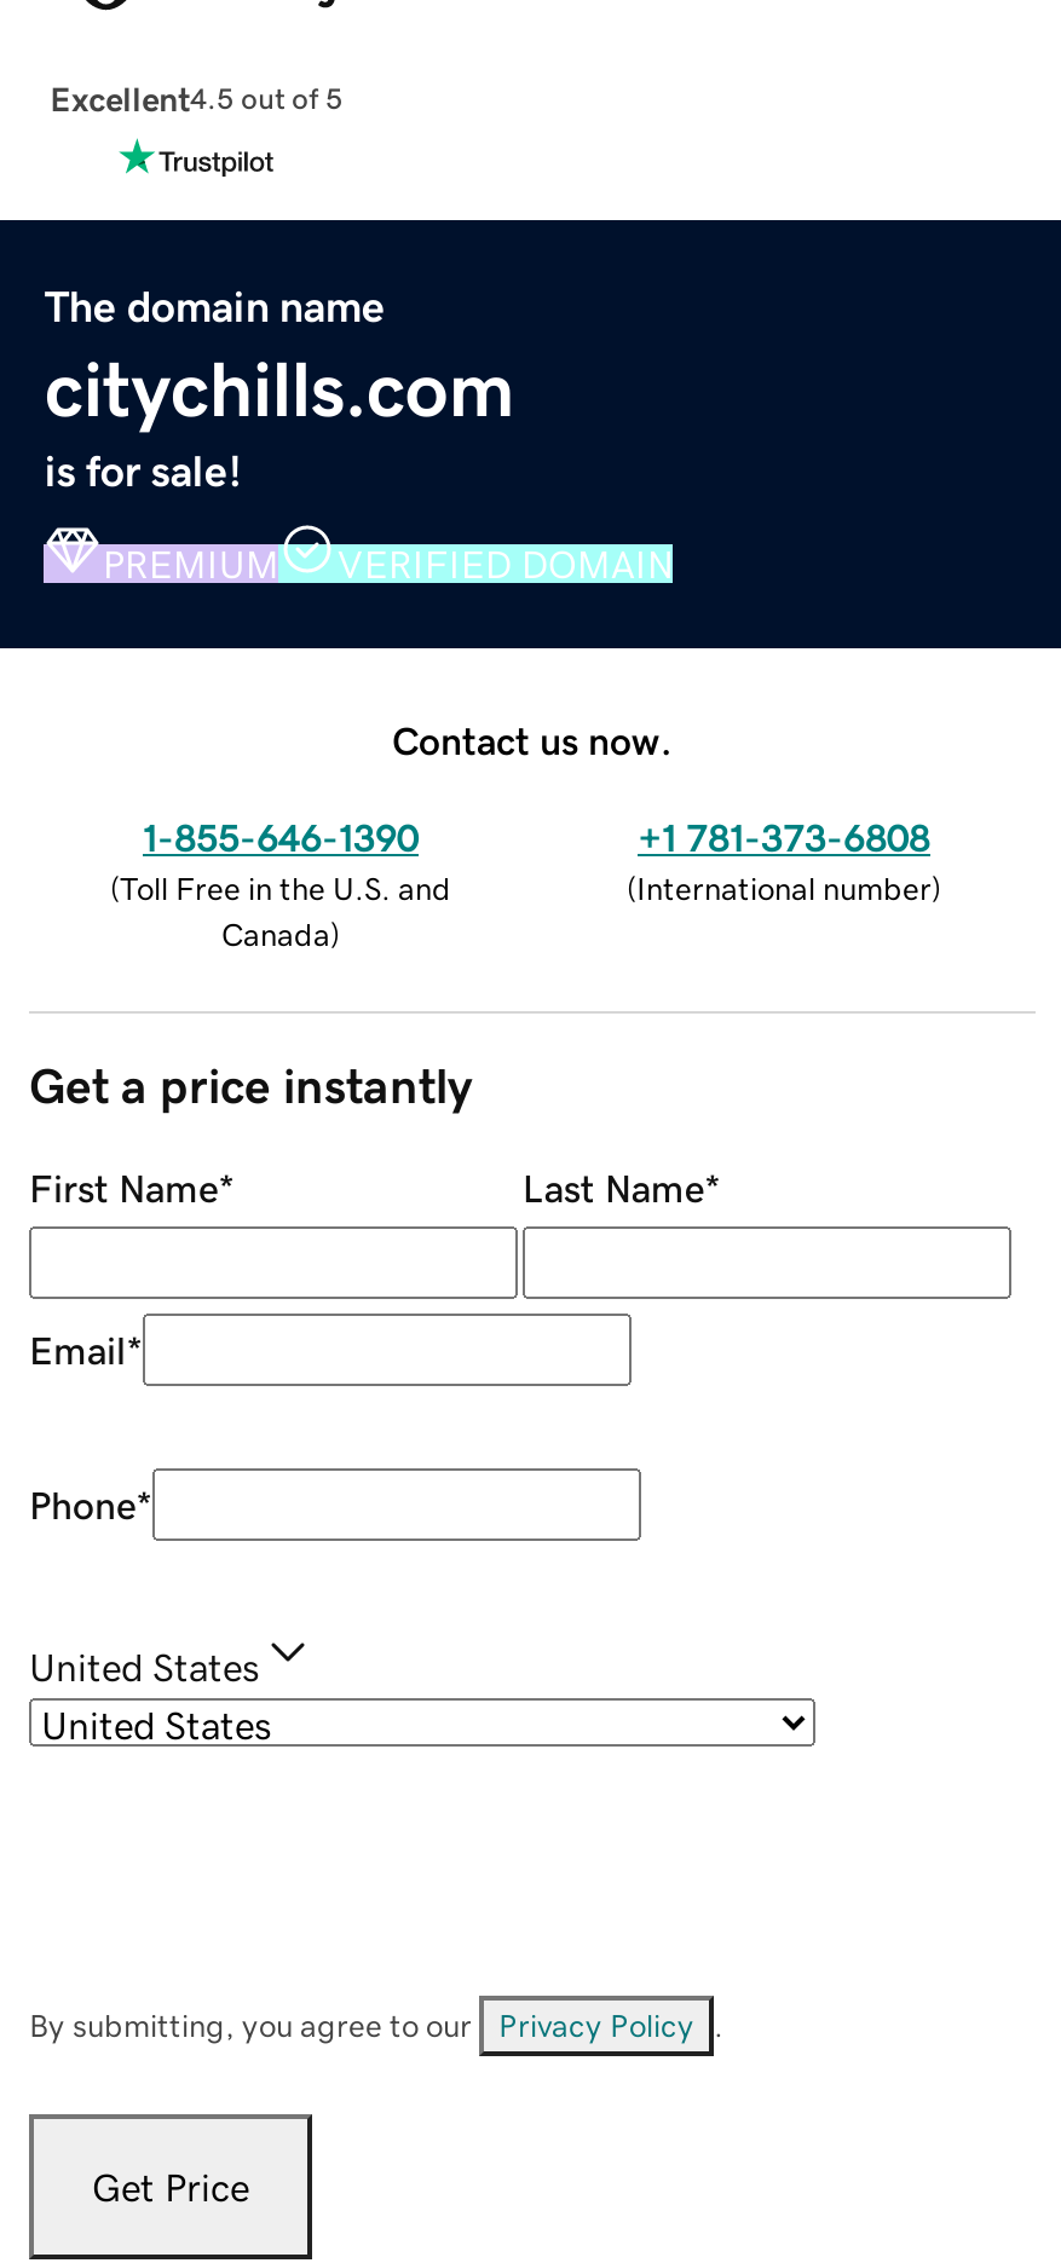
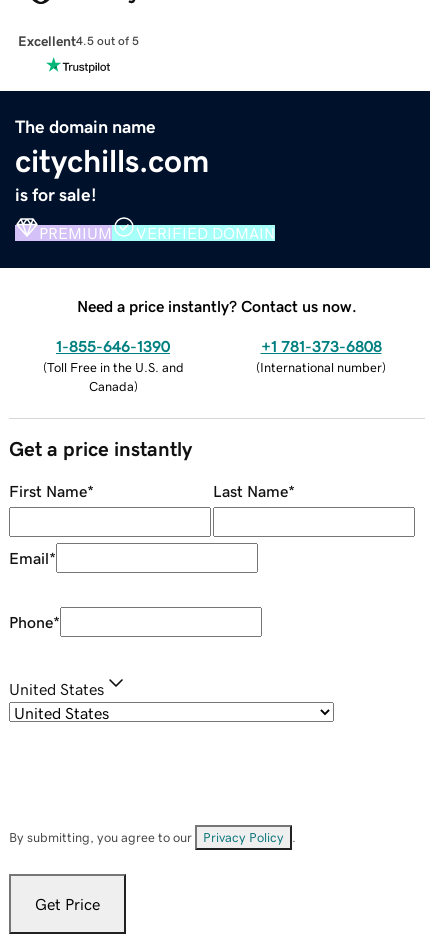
- Contact us now.
+ Need a price instantly? Contact us now.
